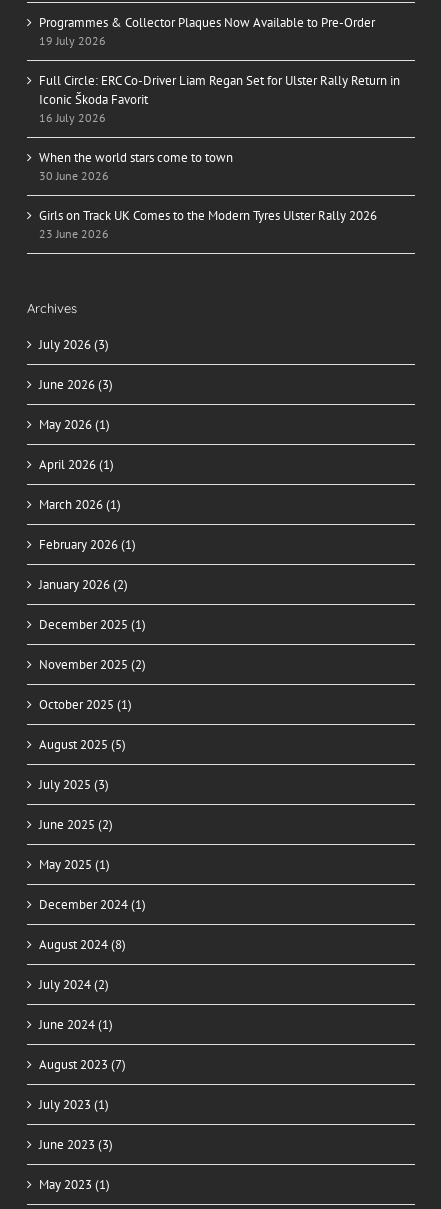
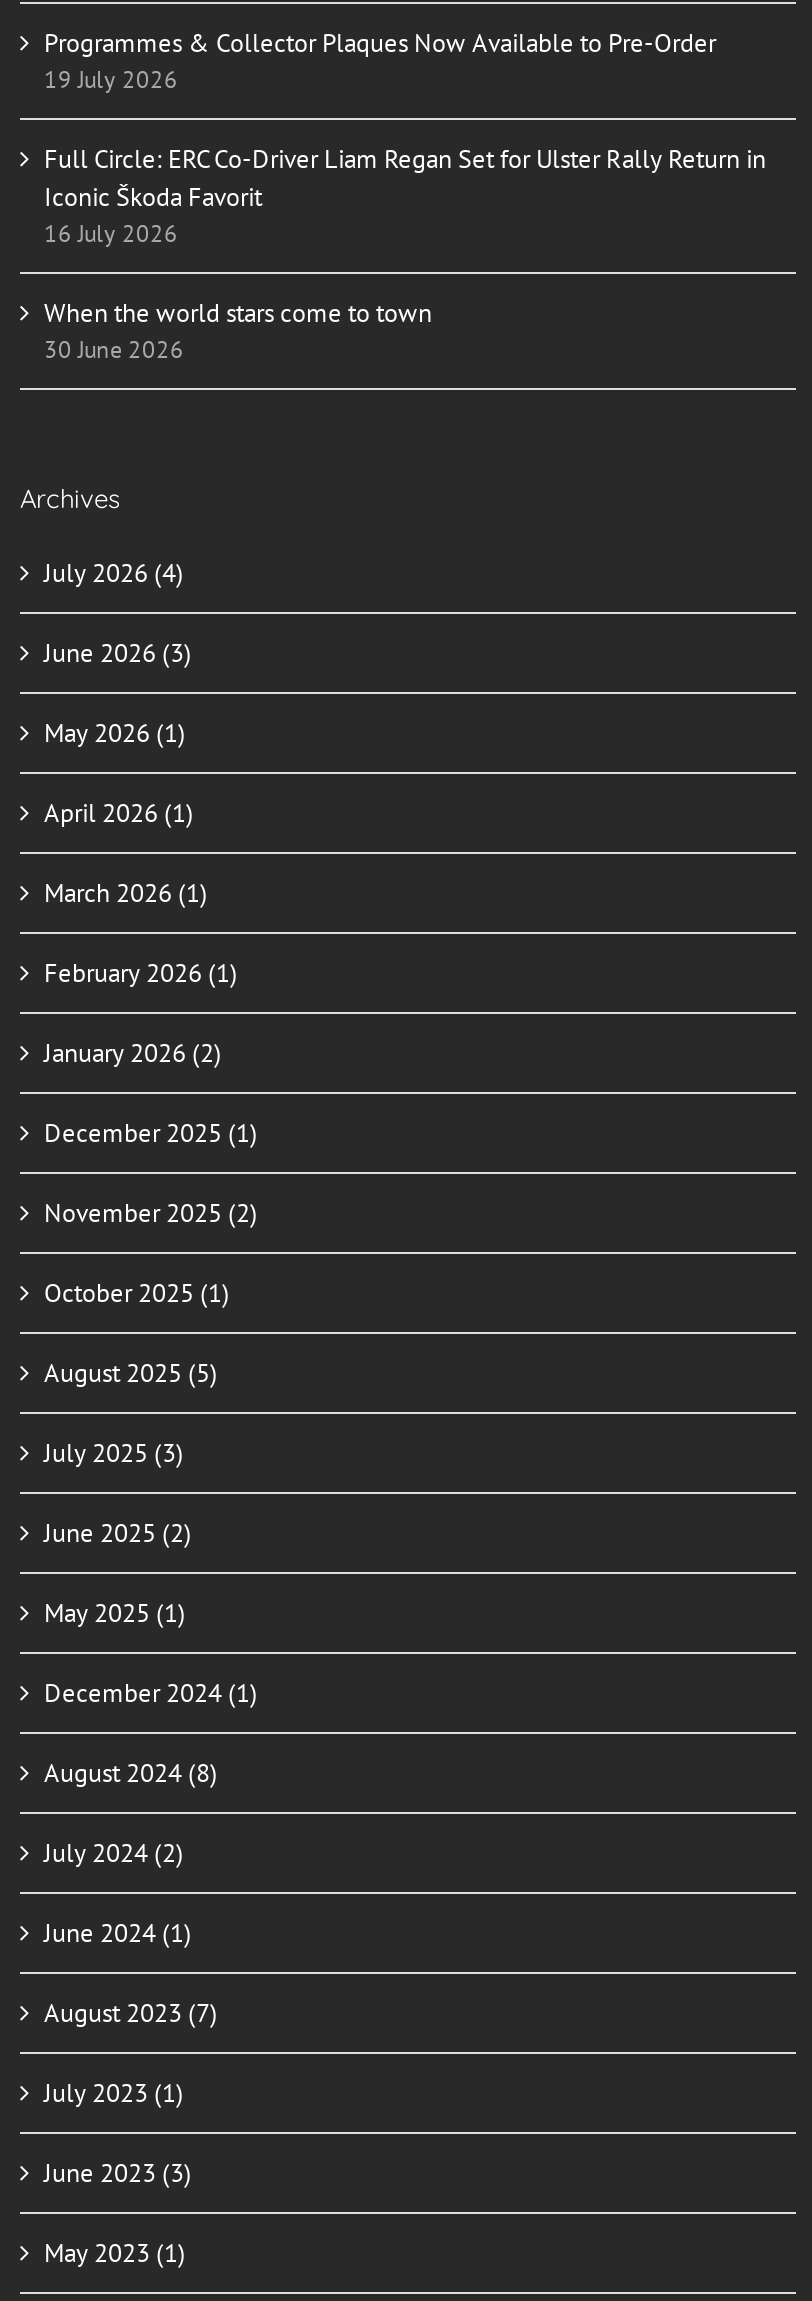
- Girls on Track UK Comes to the Modern Tyres Ulster Rally 2026
- 23 June 2026

- July 2026 (3)
+ July 2026 (4)
